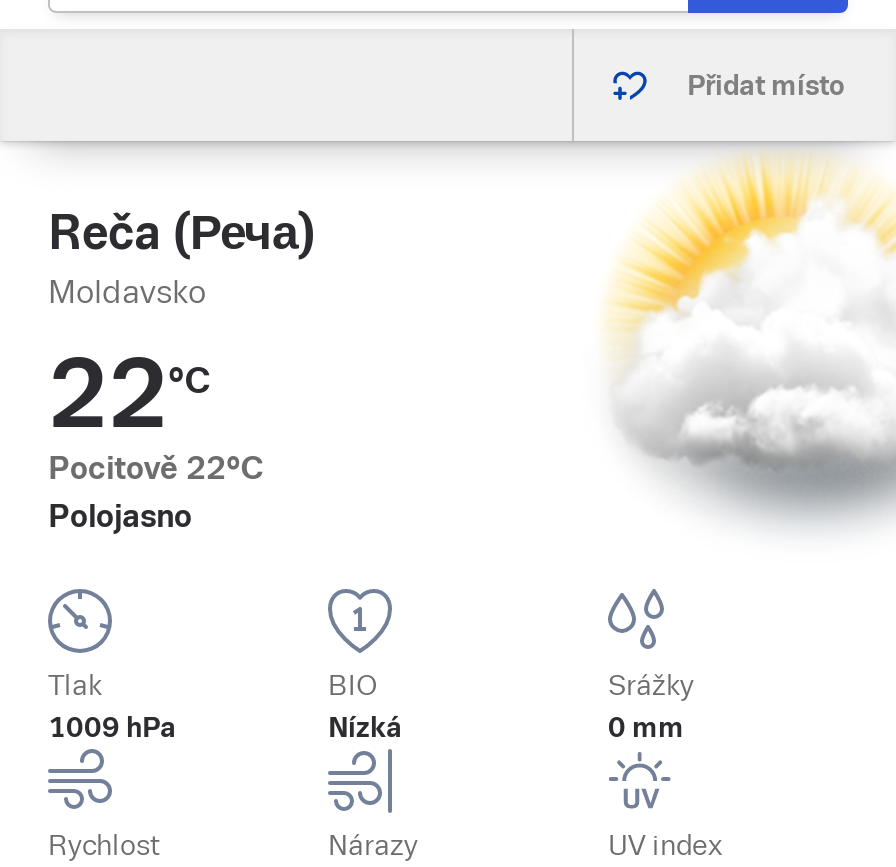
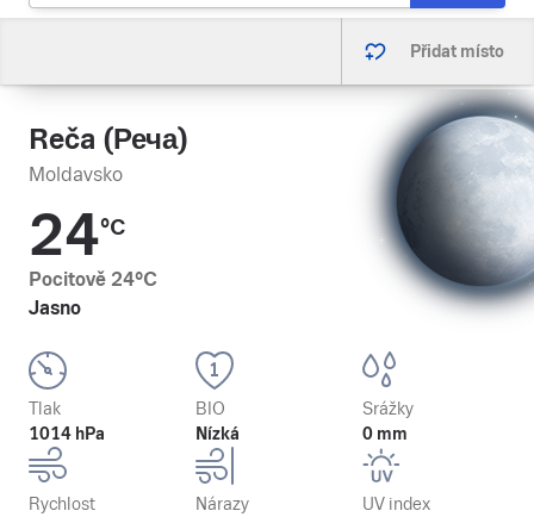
- [image]
+ [image]

- 22°C
- Pocitově 22°C
- Polojasno
+ 24°C
+ Pocitově 24°C
+ Jasno

- 1009 hPa
+ 1014 hPa
